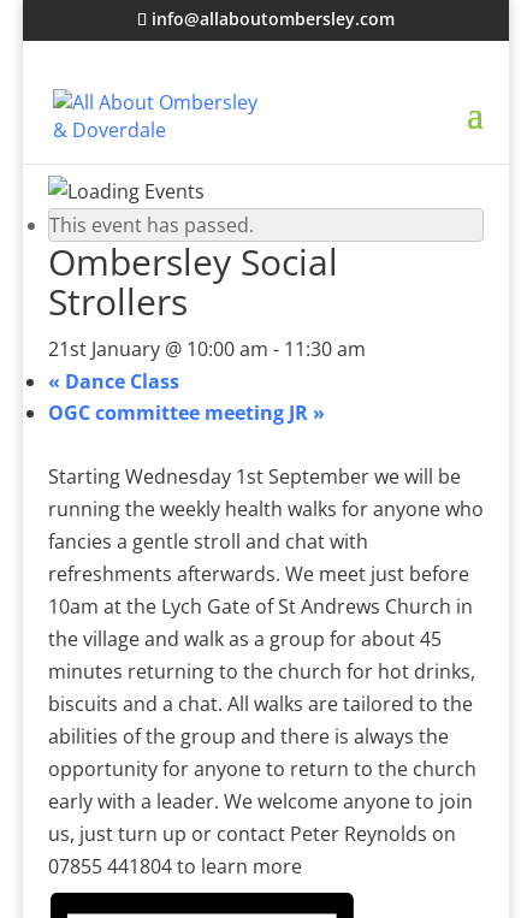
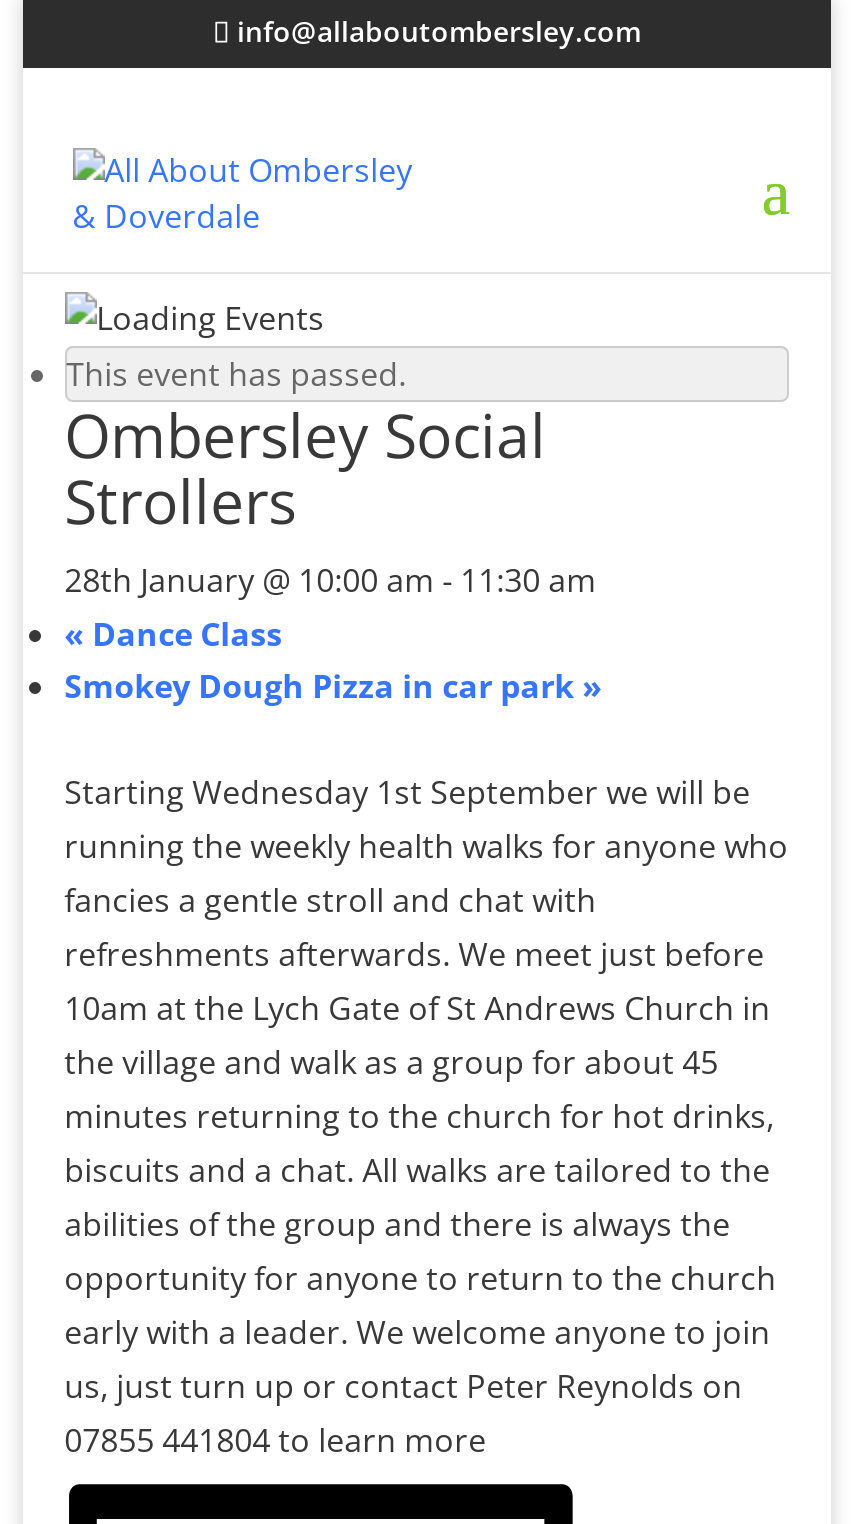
- 21st January @ 10:00 am - 11:30 am
+ 28th January @ 10:00 am - 11:30 am

- OGC committee meeting JR»
+ Smokey Dough Pizza in car park»
